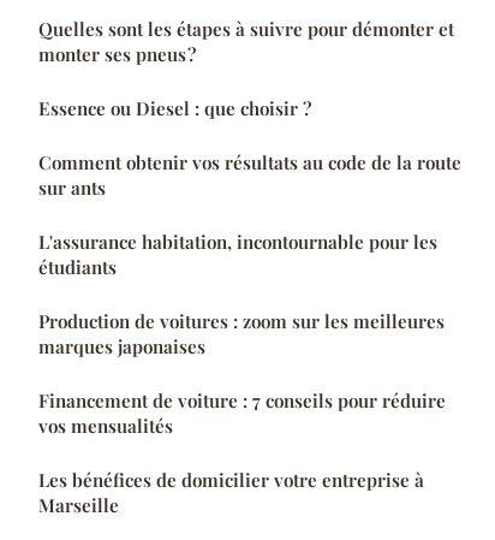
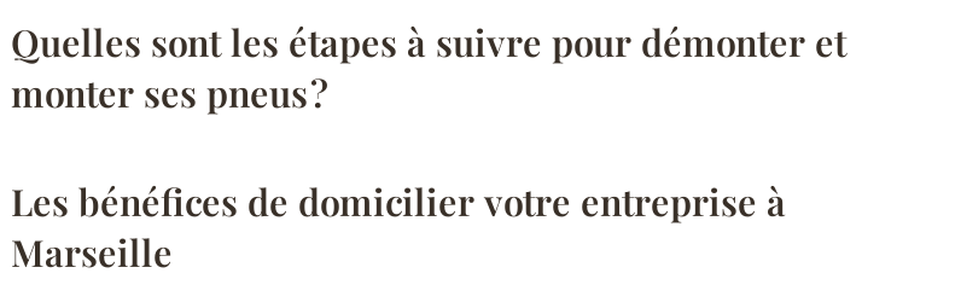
- Essence ou Diesel : que choisir ?
- Comment obtenir vos résultats au code de la route
- sur ants
- L'assurance habitation, incontournable pour les
- étudiants
- Production de voitures : zoom sur les meilleures
- marques japonaises
- Financement de voiture : 7 conseils pour réduire
- vos mensualités
